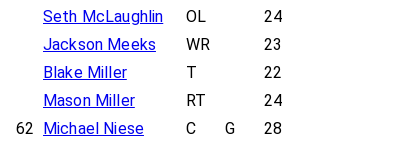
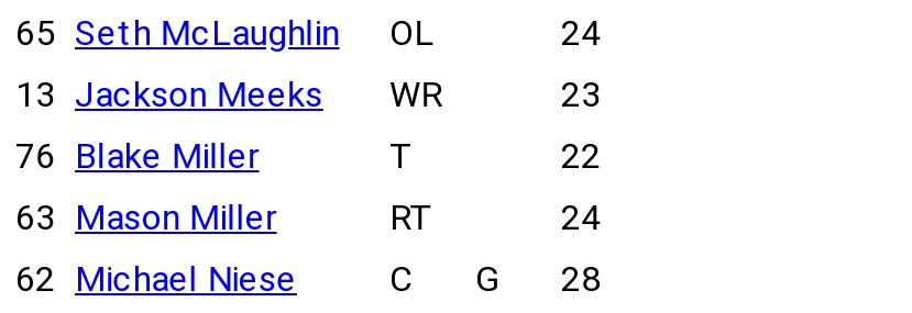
- Seth McLaughlin
+ 65 Seth McLaughlin

- Jackson Meeks
+ 13 Jackson Meeks

- Blake Miller
+ 76 Blake Miller

- Mason Miller
+ 63 Mason Miller
